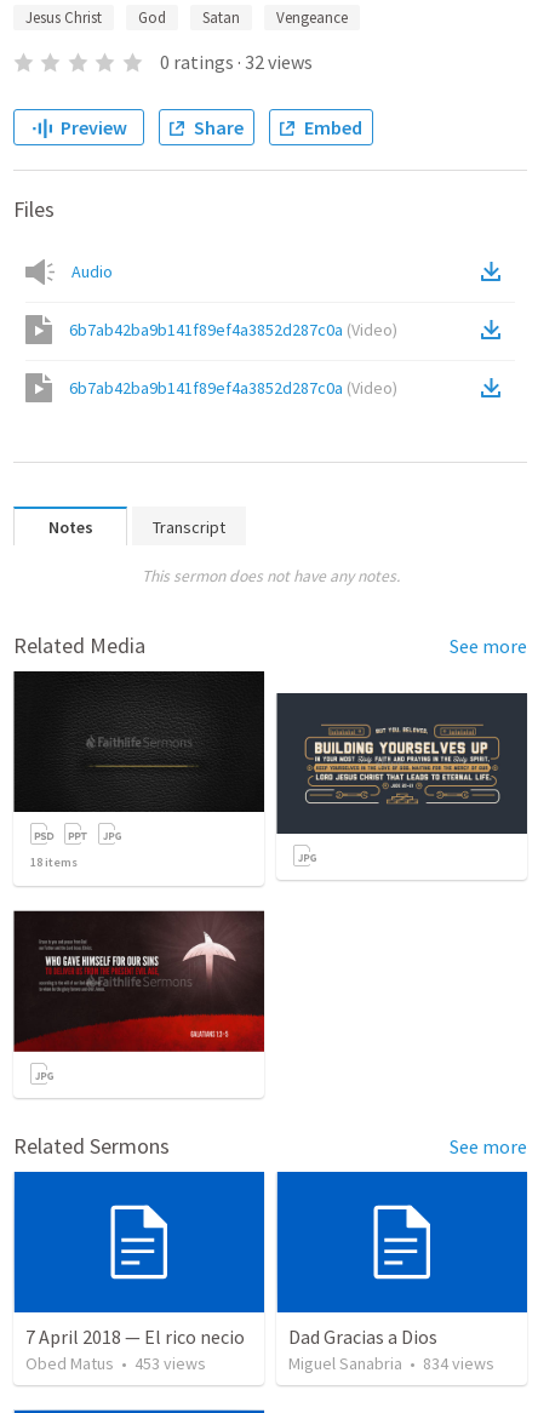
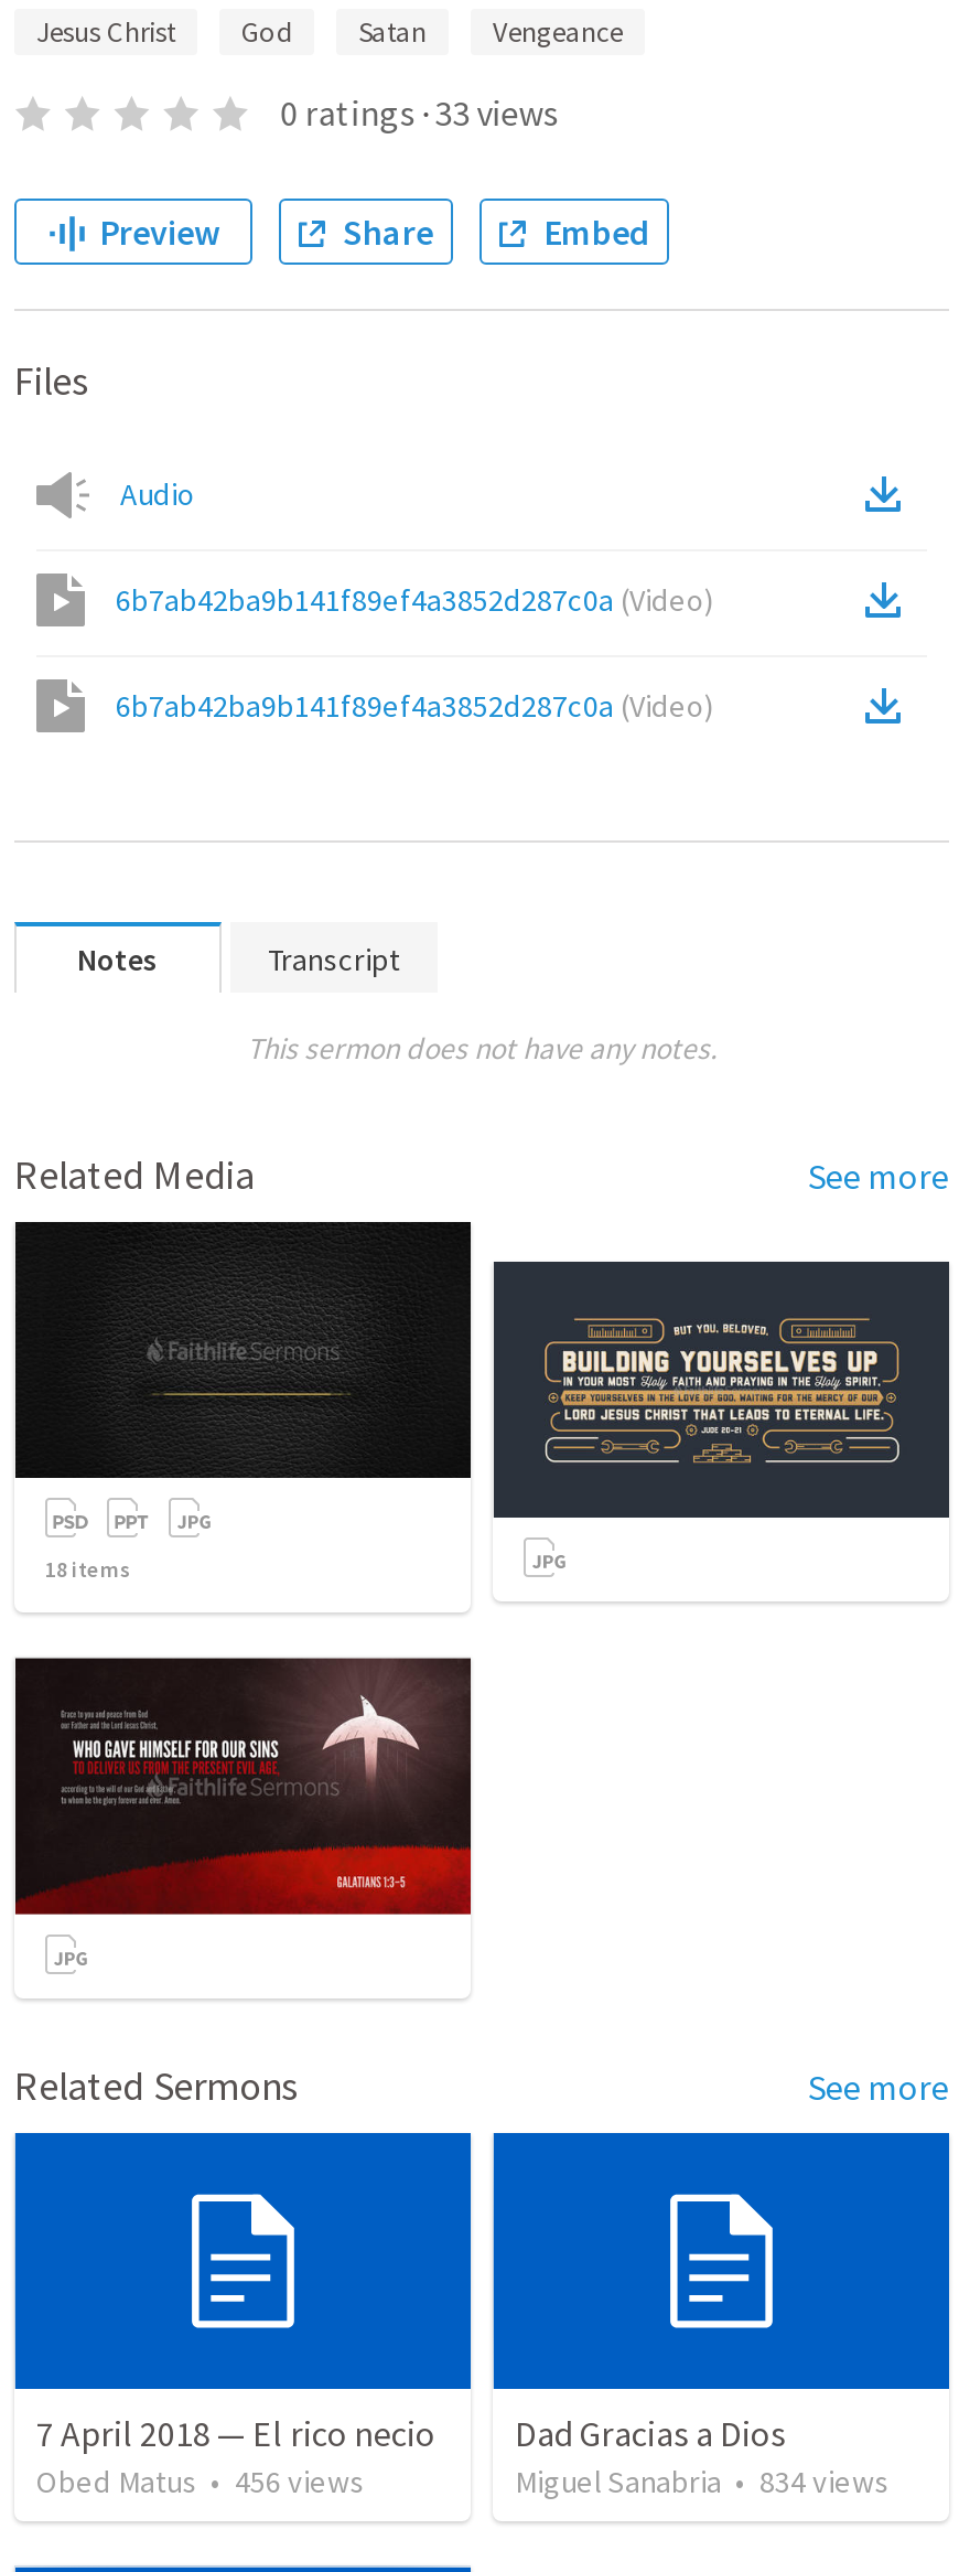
- 0 ratings · 32 views
+ 0 ratings · 33 views

- Obed Matus • 453 views
+ Obed Matus • 456 views
